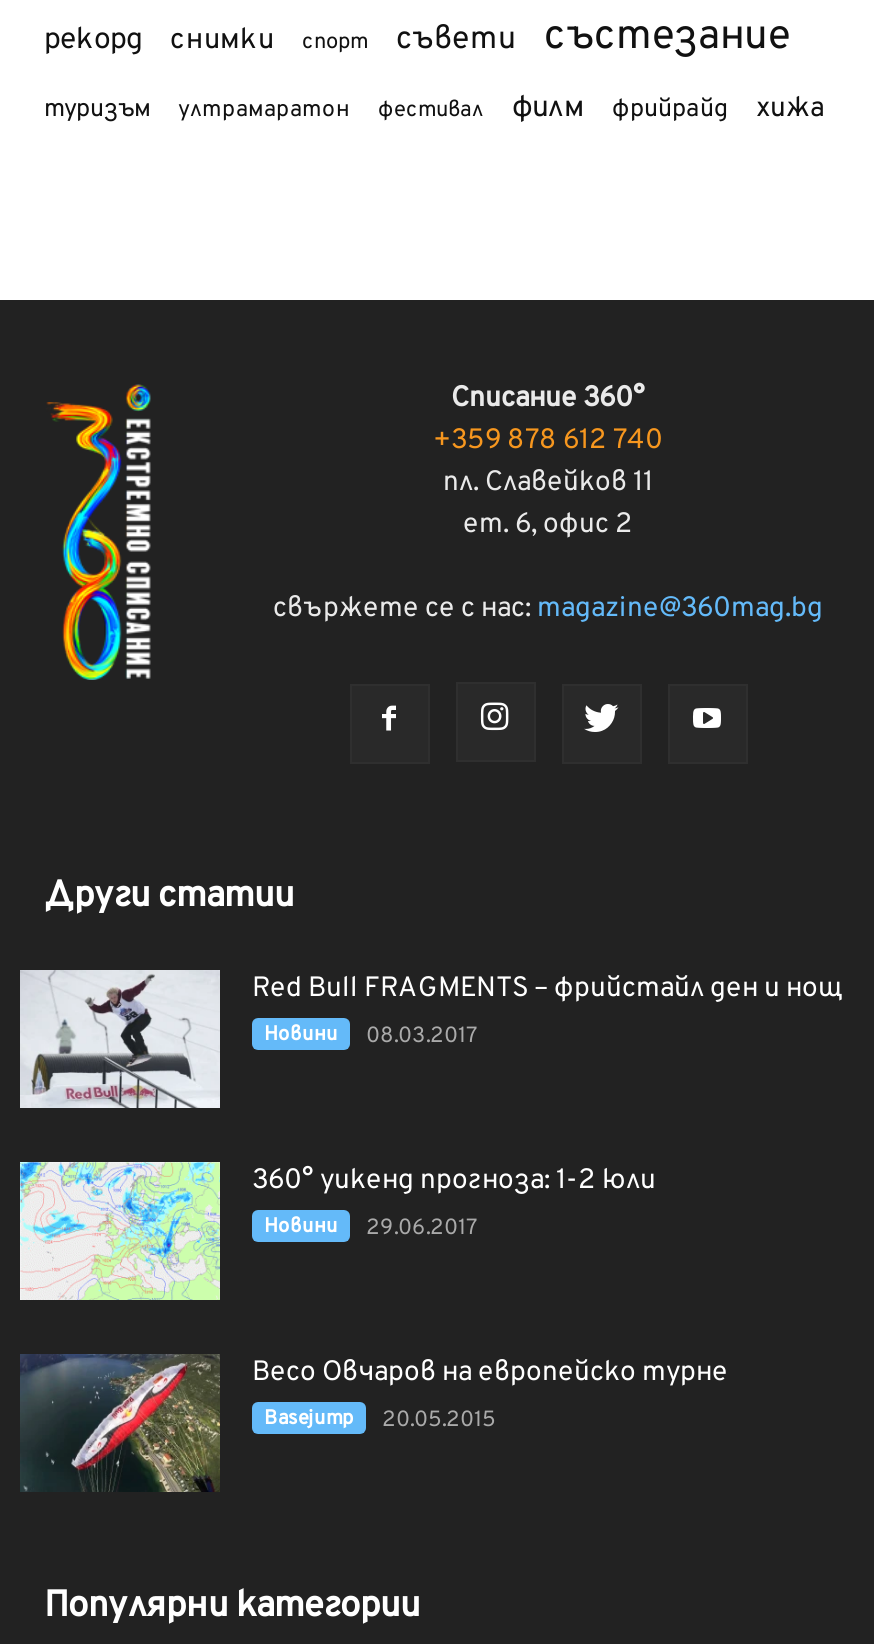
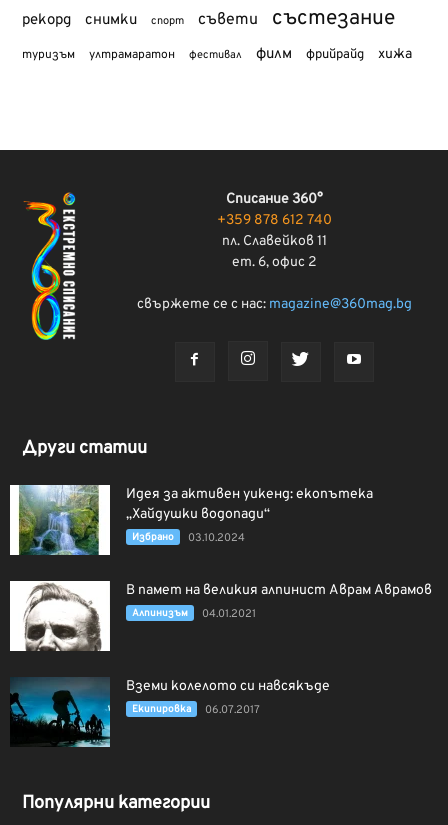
- [image]
- Red Bull FRAGMENTS – фрийстайл ден и нощ
+ [image]
+ Идея за активен уикенд: екопътека
+ „Хайдушки водопади“

- Новини
- 08.03.2017
+ Избрано
+ 03.10.2024

- [image]
- 360° уикенд прогноза: 1-2 юли
+ [image]
+ В памет на великия алпинист Аврам Аврамов

- Новини
- 29.06.2017
+ Алпинизъм
+ 04.01.2021

- [image]
- Весо Овчаров на европейско турне
+ [image]
+ Вземи колелото си навсякъде

- Basejump
- 20.05.2015
+ Екипировка
+ 06.07.2017
